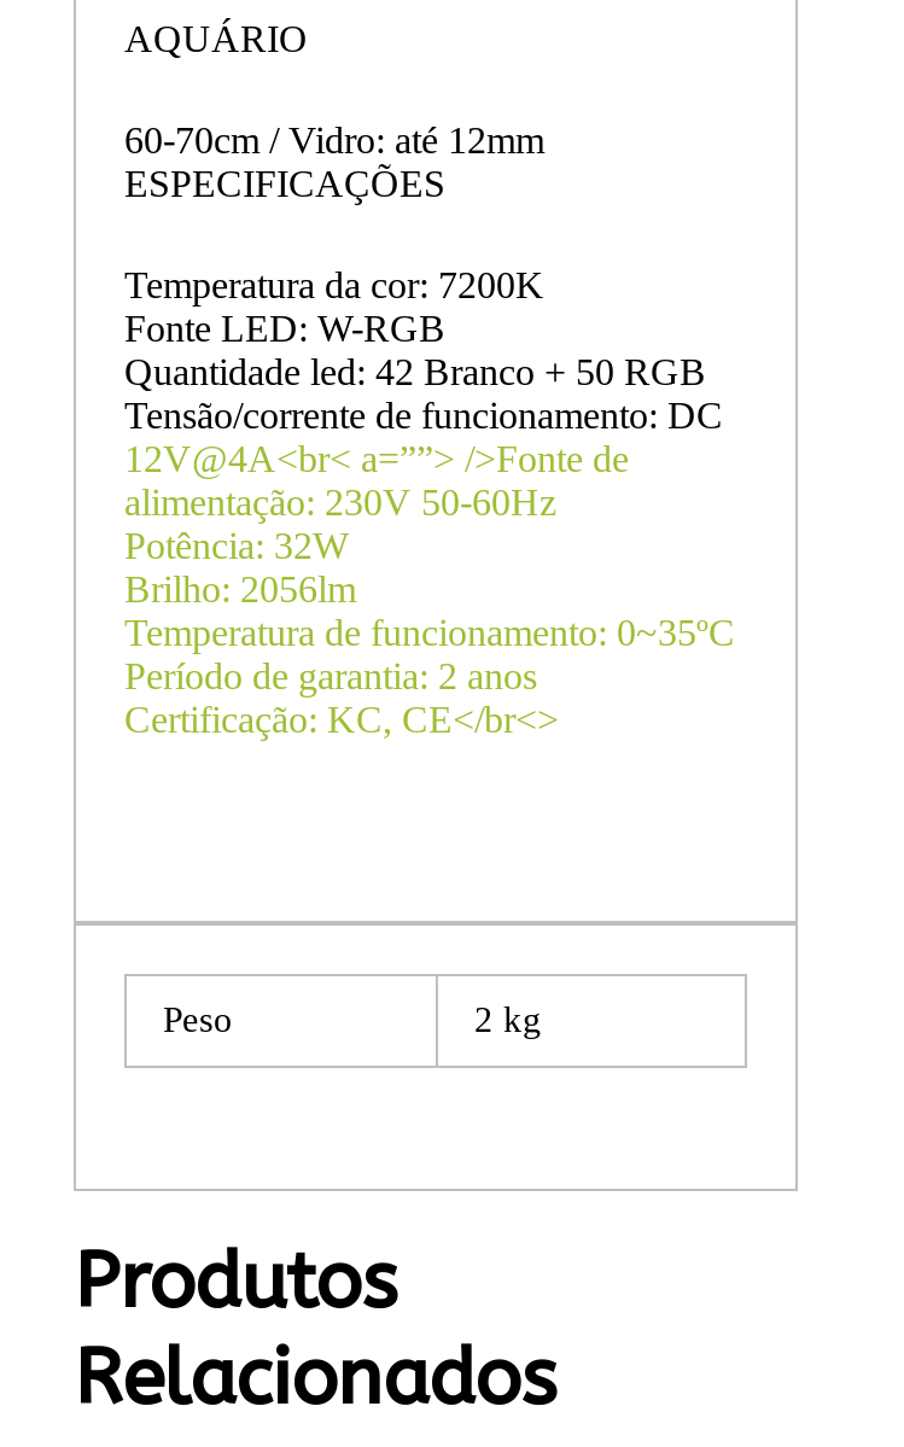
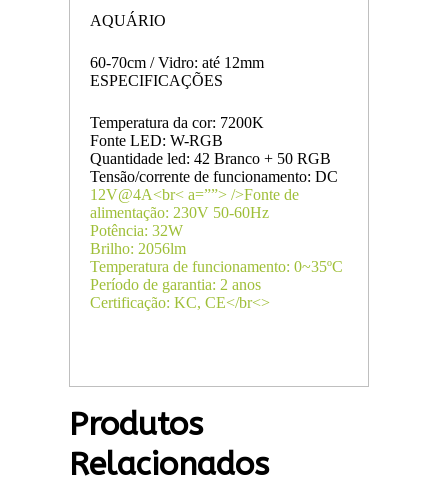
- Peso
- 2 kg
